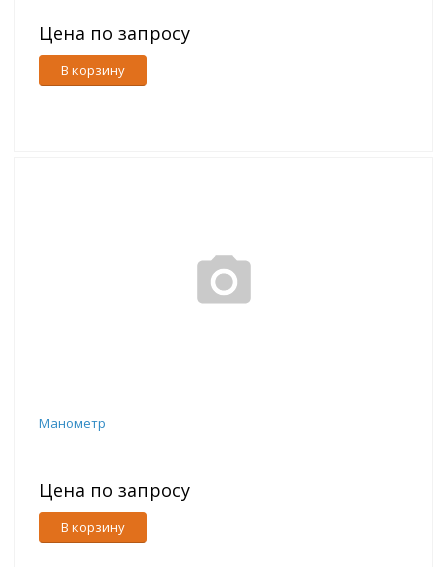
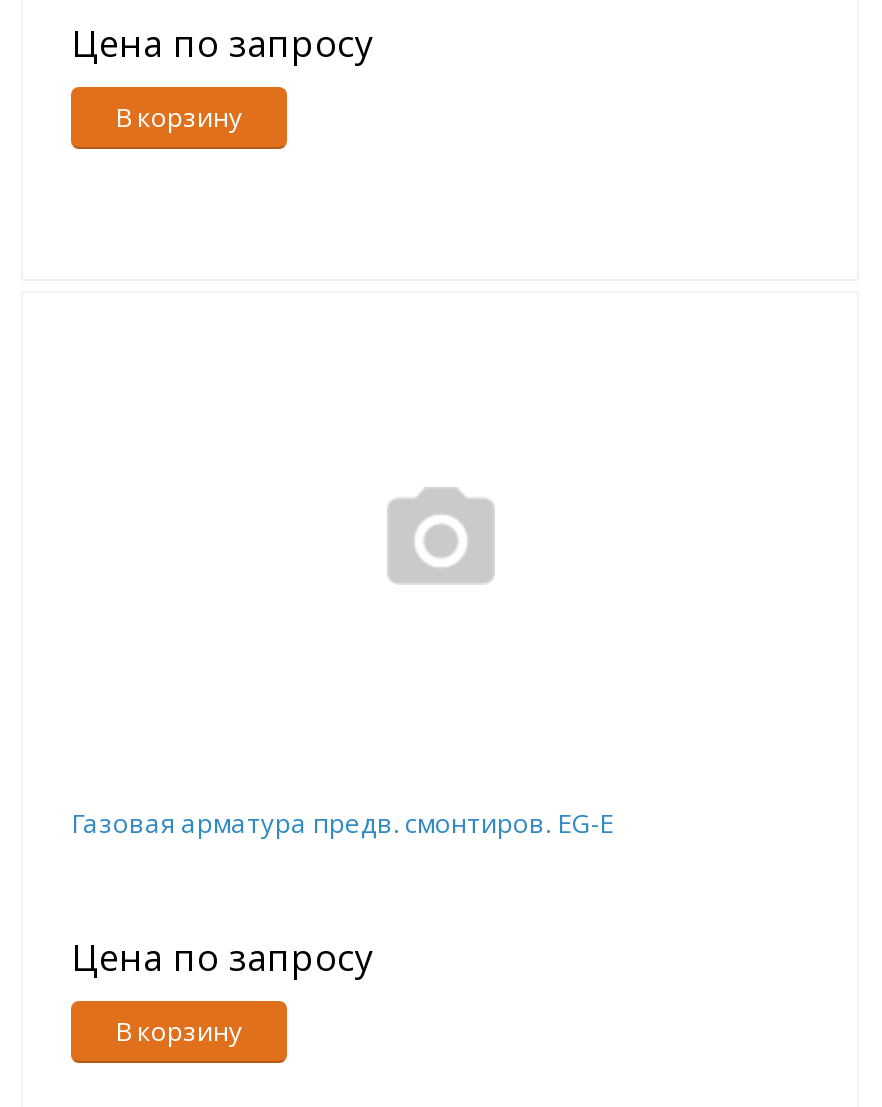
- Манометр
+ Газовая арматура предв. смонтиров. EG-E
